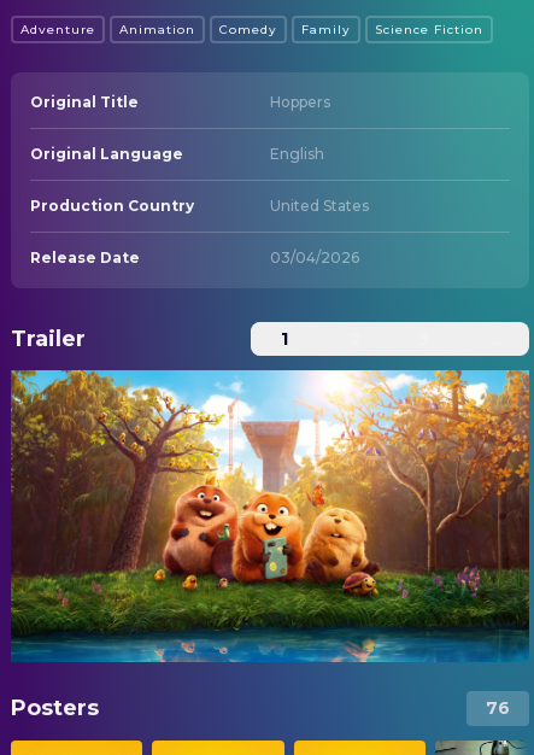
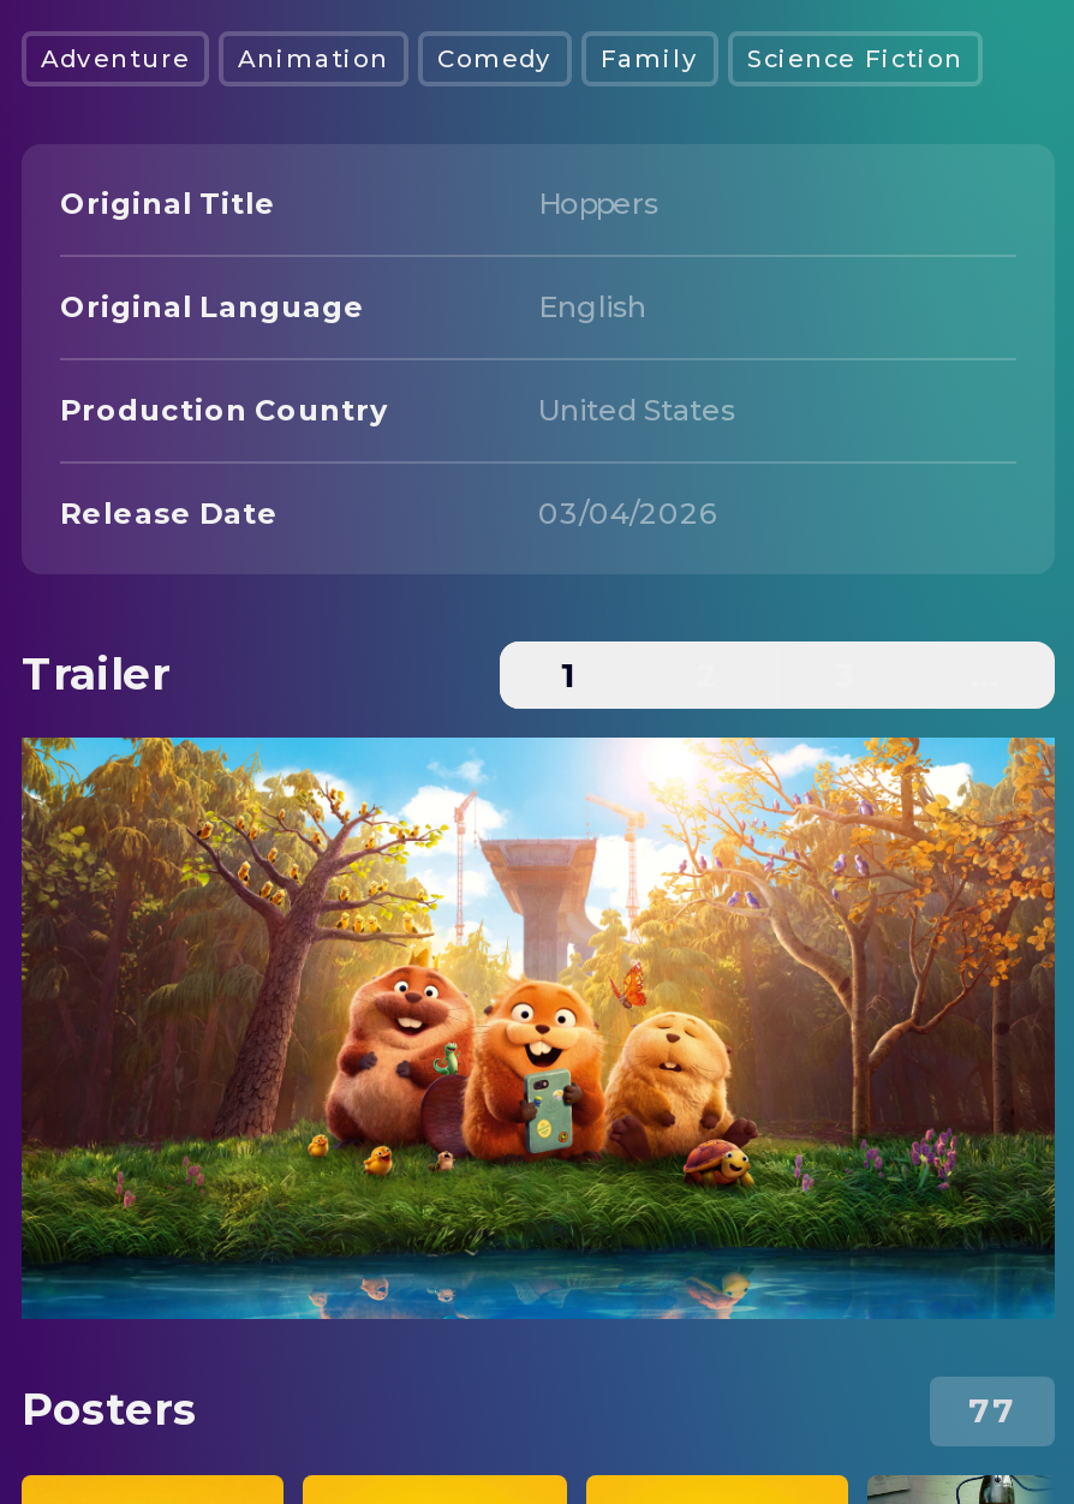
- 76
+ 77
